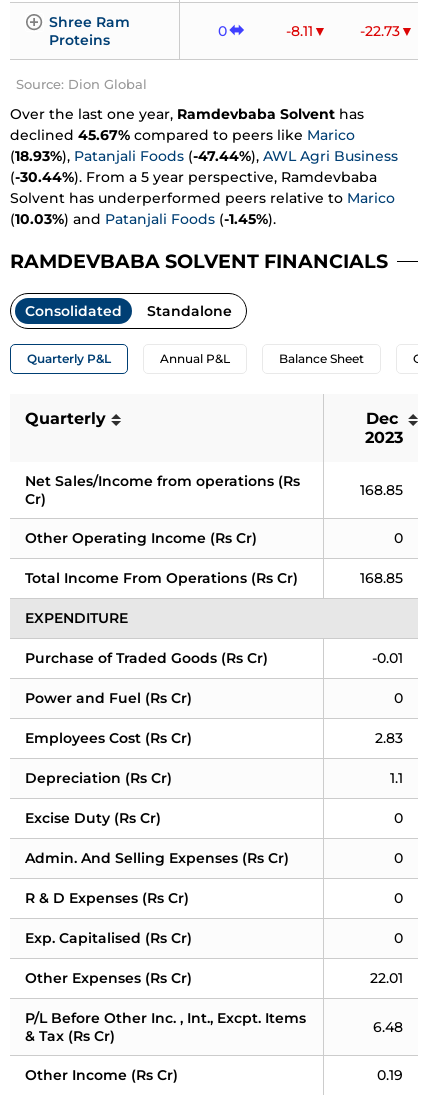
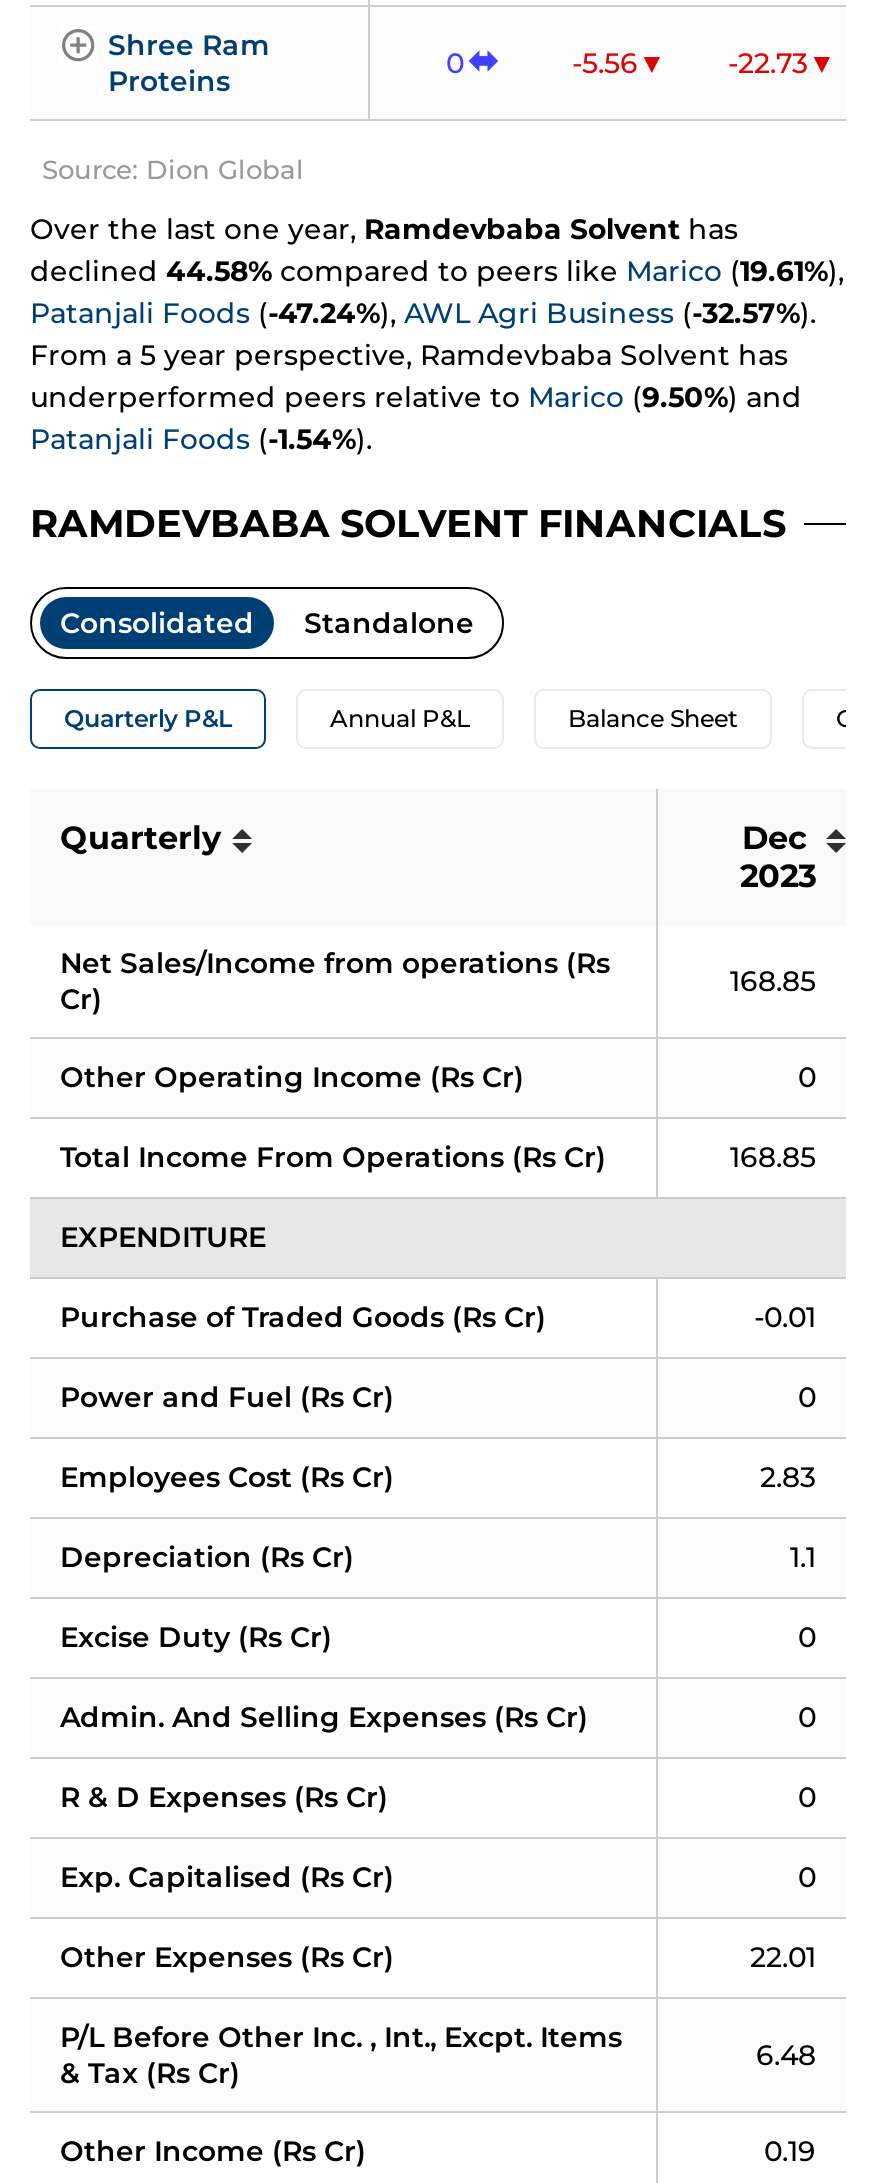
- -8.11
+ -5.56

- declined 45.67% compared to peers like Marico
- (18.93%), Patanjali Foods (-47.44%), AWL Agri Business
- (-30.44%). From a 5 year perspective, Ramdevbaba
- Solvent has underperformed peers relative to Marico
- (10.03%) and Patanjali Foods (-1.45%).
+ declined 44.58% compared to peers like Marico (19.61%),
+ Patanjali Foods (-47.24%), AWL Agri Business (-32.57%).
+ From a 5 year perspective, Ramdevbaba Solvent has
+ underperformed peers relative to Marico (9.50%) and
+ Patanjali Foods (-1.54%).
